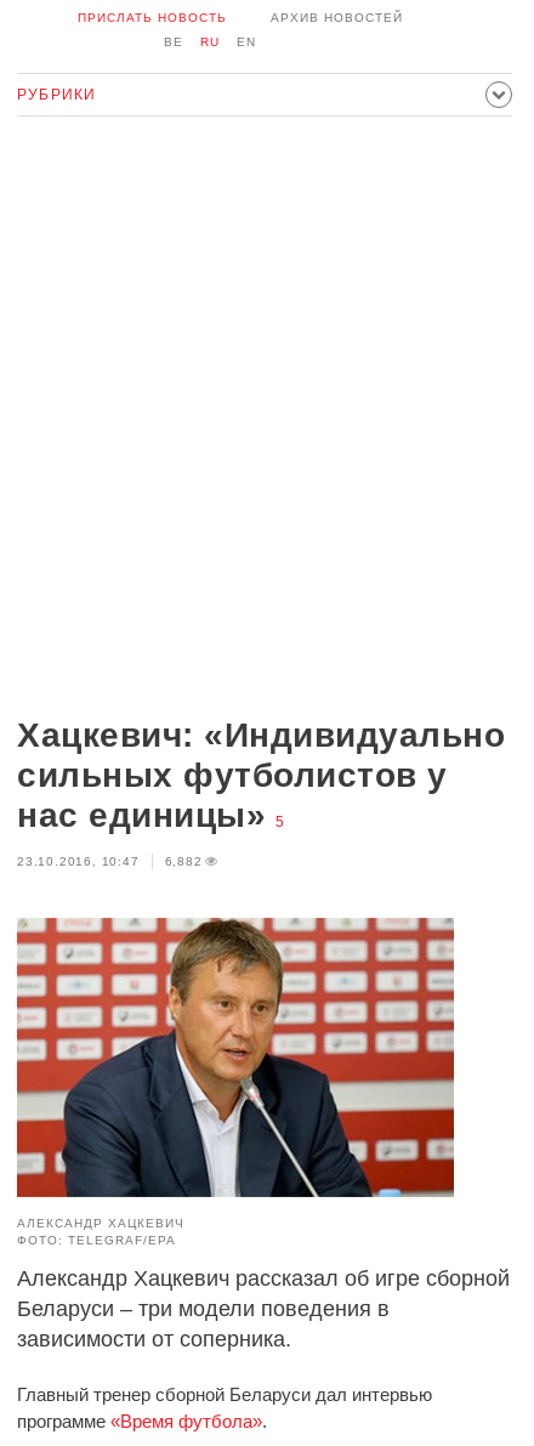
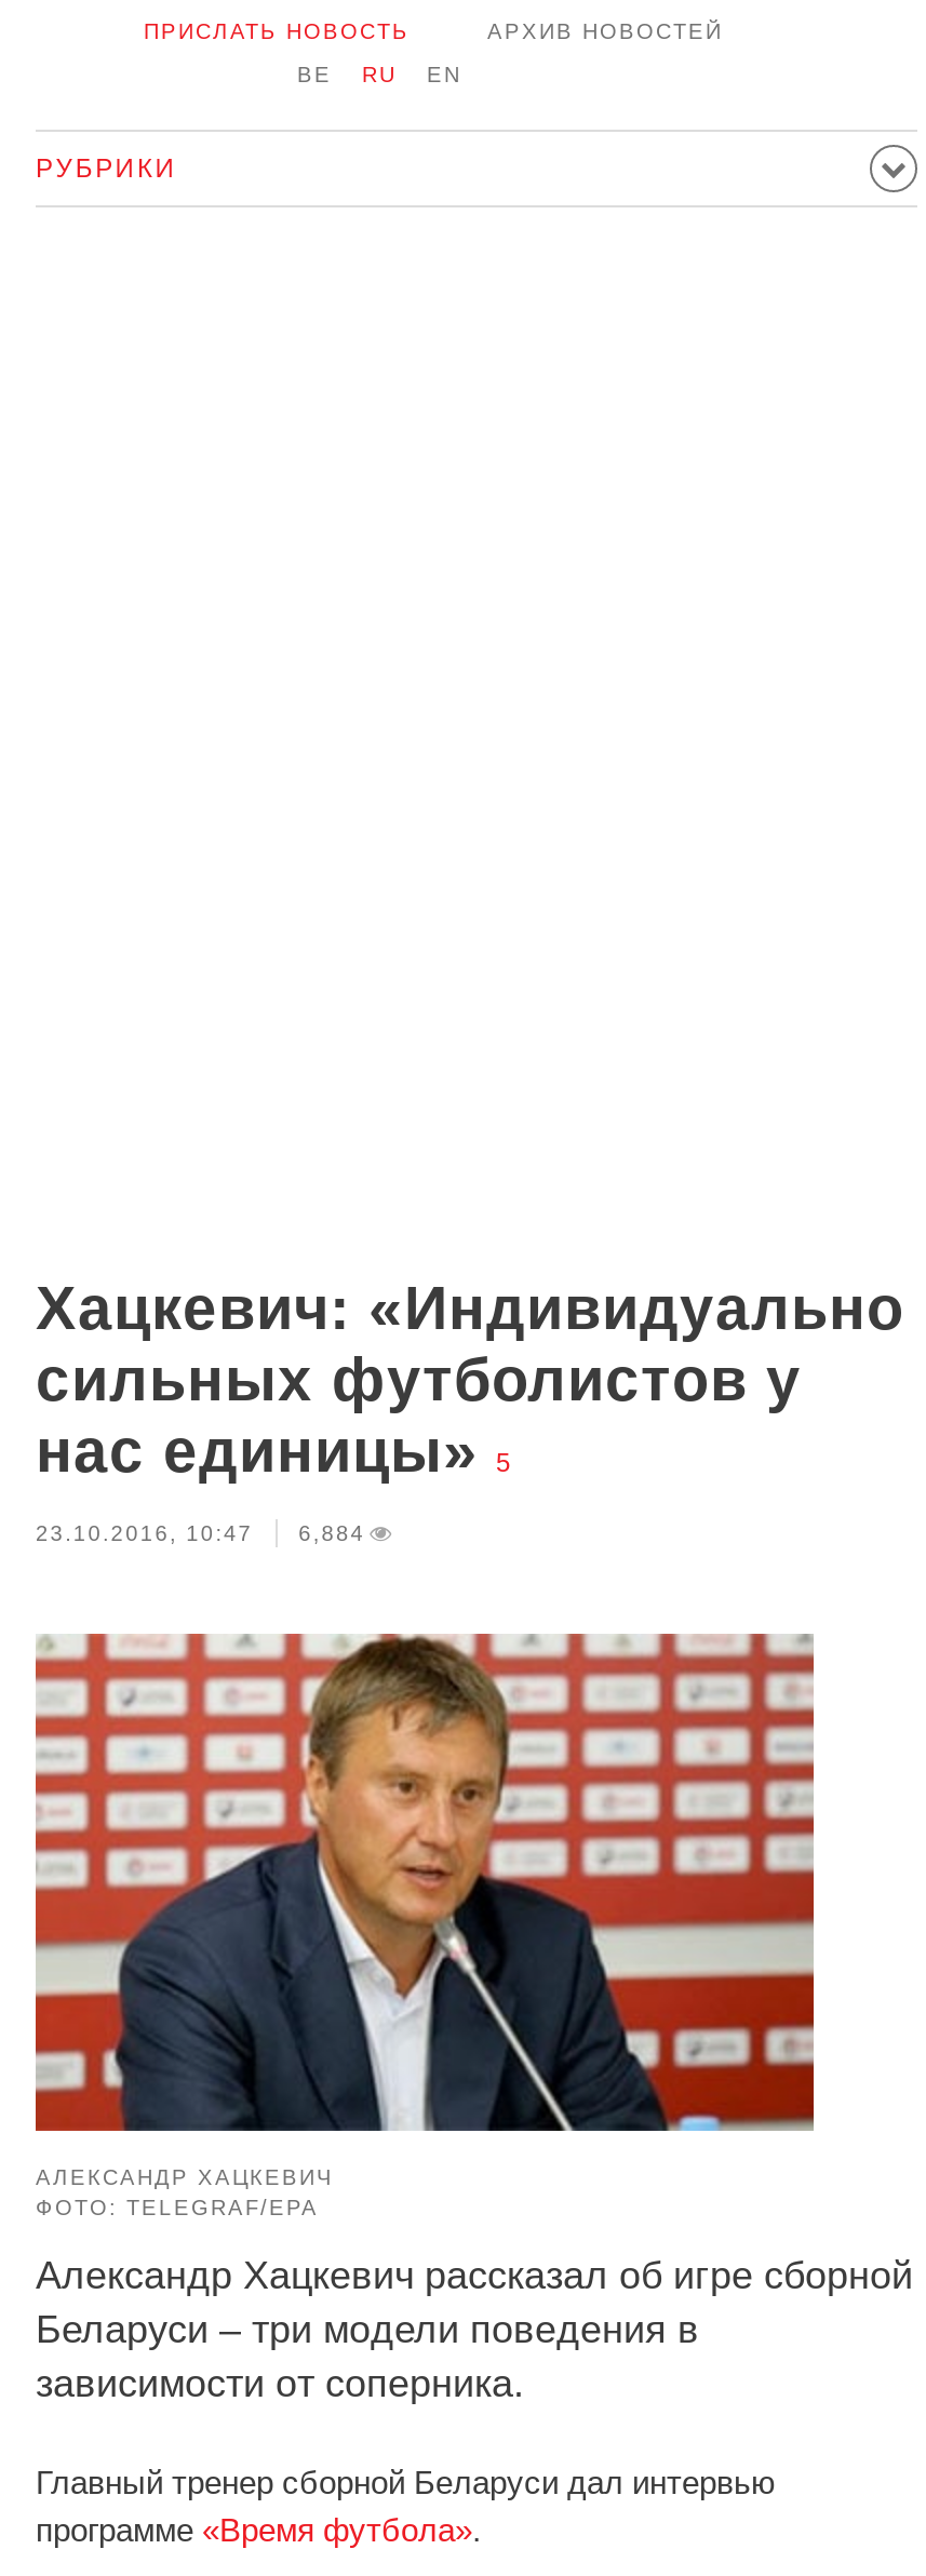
- 23.10.2016, 10:47 6,882
+ 23.10.2016, 10:47 6,884
